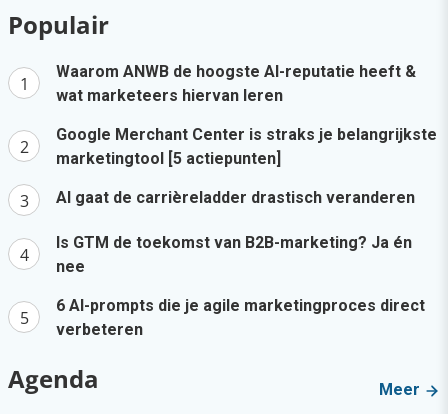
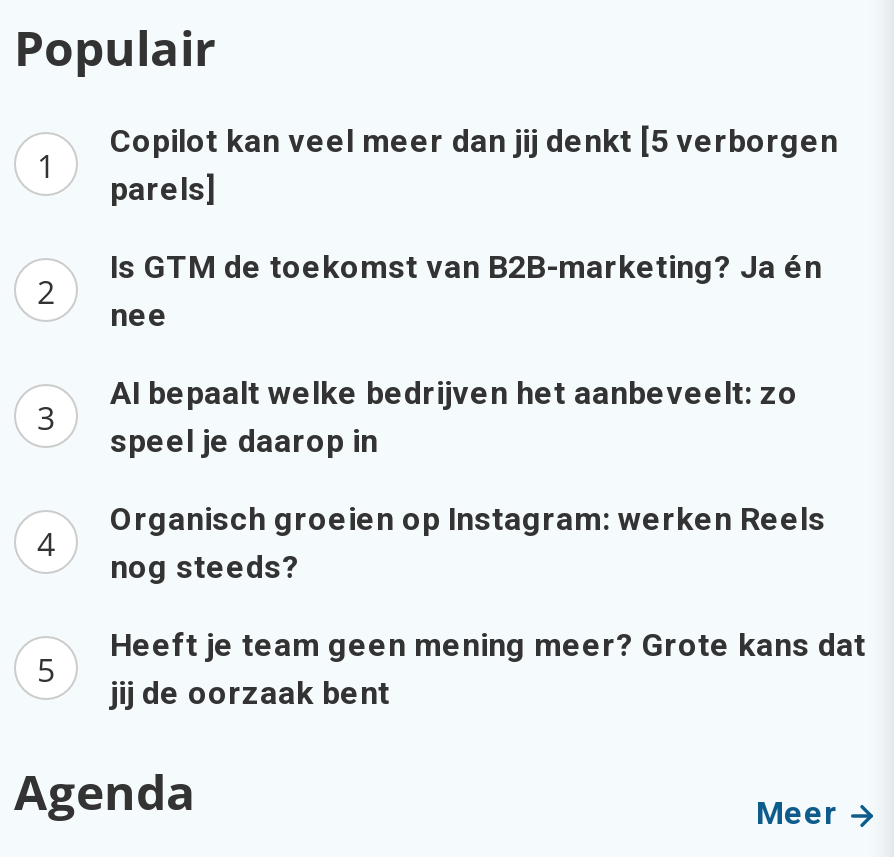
- Waarom ANWB de hoogste AI-reputatie heeft &
- wat marketeers hiervan leren
- Google Merchant Center is straks je belangrijkste
- marketingtool [5 actiepunten]
- AI gaat de carrièreladder drastisch veranderen
+ Copilot kan veel meer dan jij denkt [5 verborgen
+ parels]

moved up: Is GTM de toekomst van B2B-marketing? Ja én | nee

- 6 AI-prompts die je agile marketingproces direct
- verbeteren
+ AI bepaalt welke bedrijven het aanbeveelt: zo
+ speel je daarop in
+ Organisch groeien op Instagram: werken Reels
+ nog steeds?
+ Heeft je team geen mening meer? Grote kans dat
+ jij de oorzaak bent
